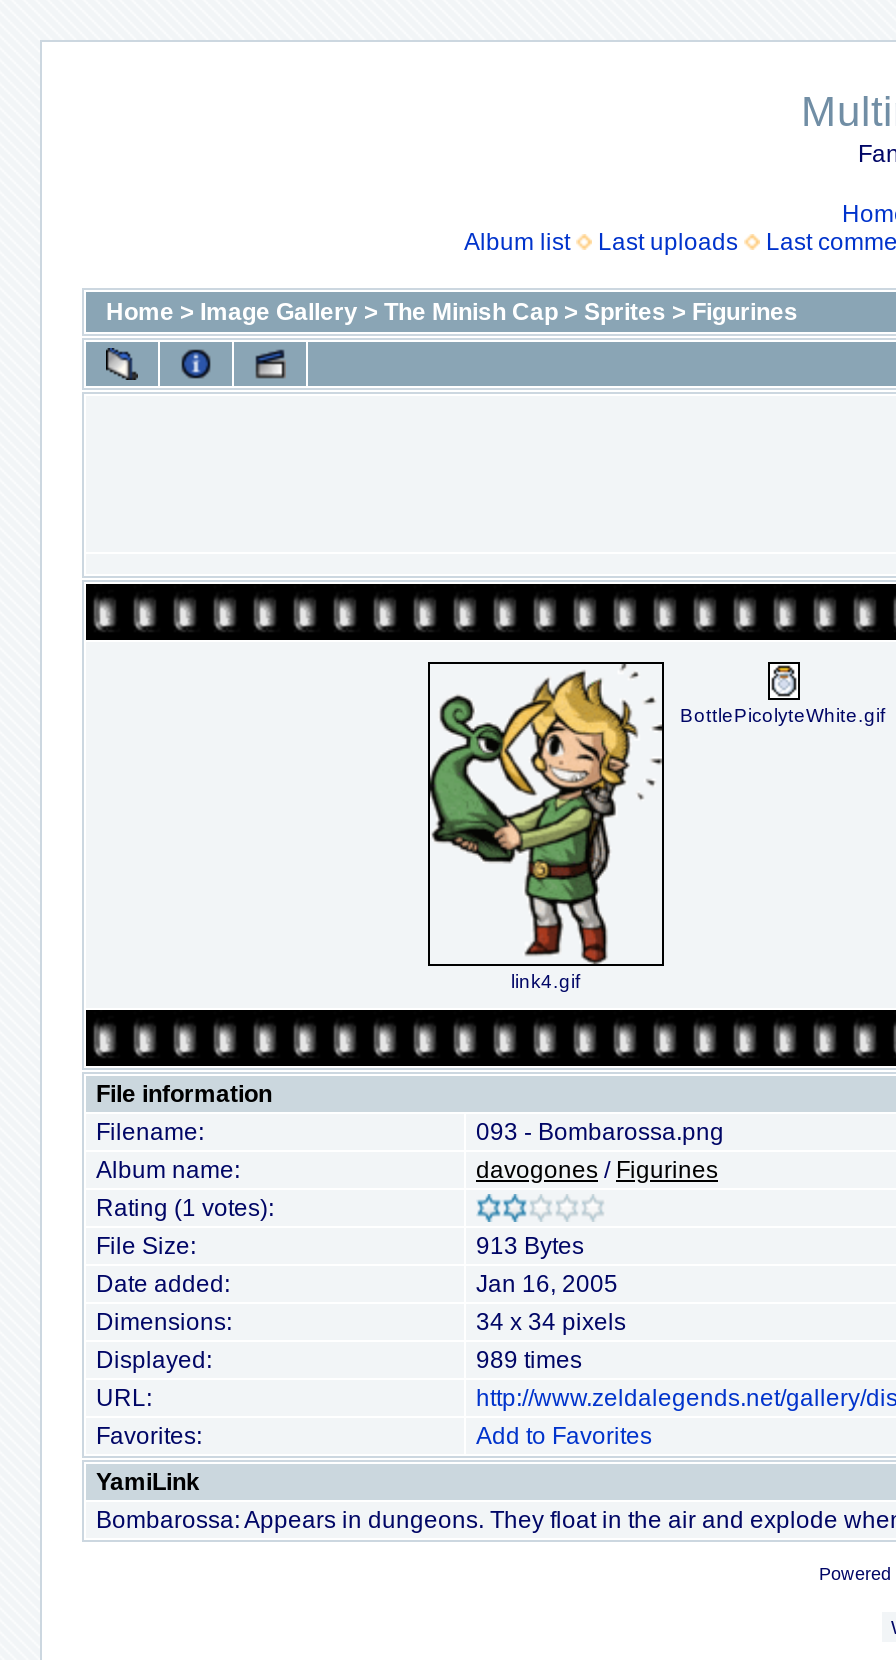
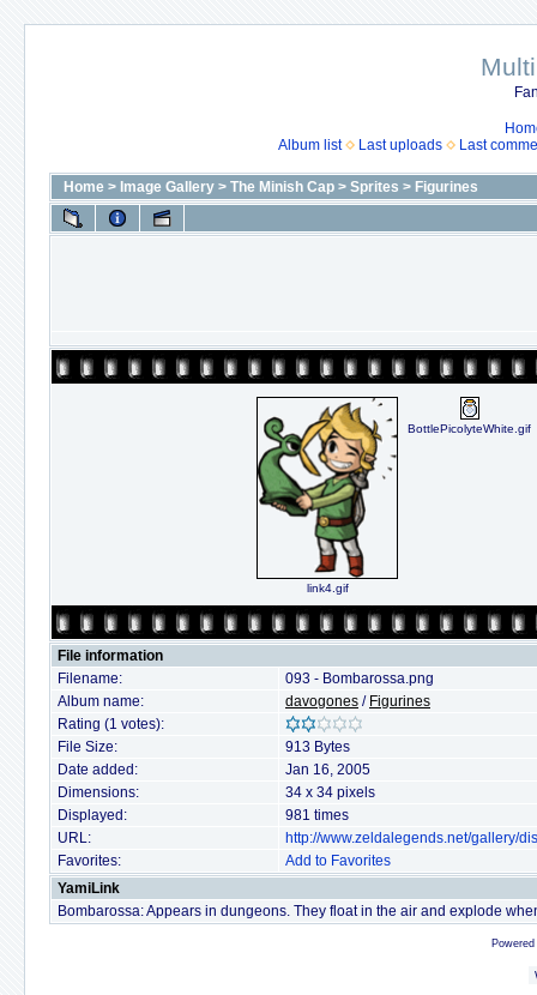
- 989 times
+ 981 times
